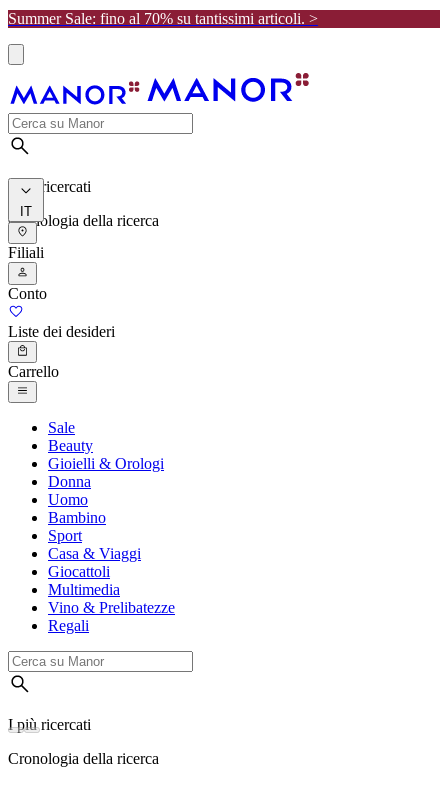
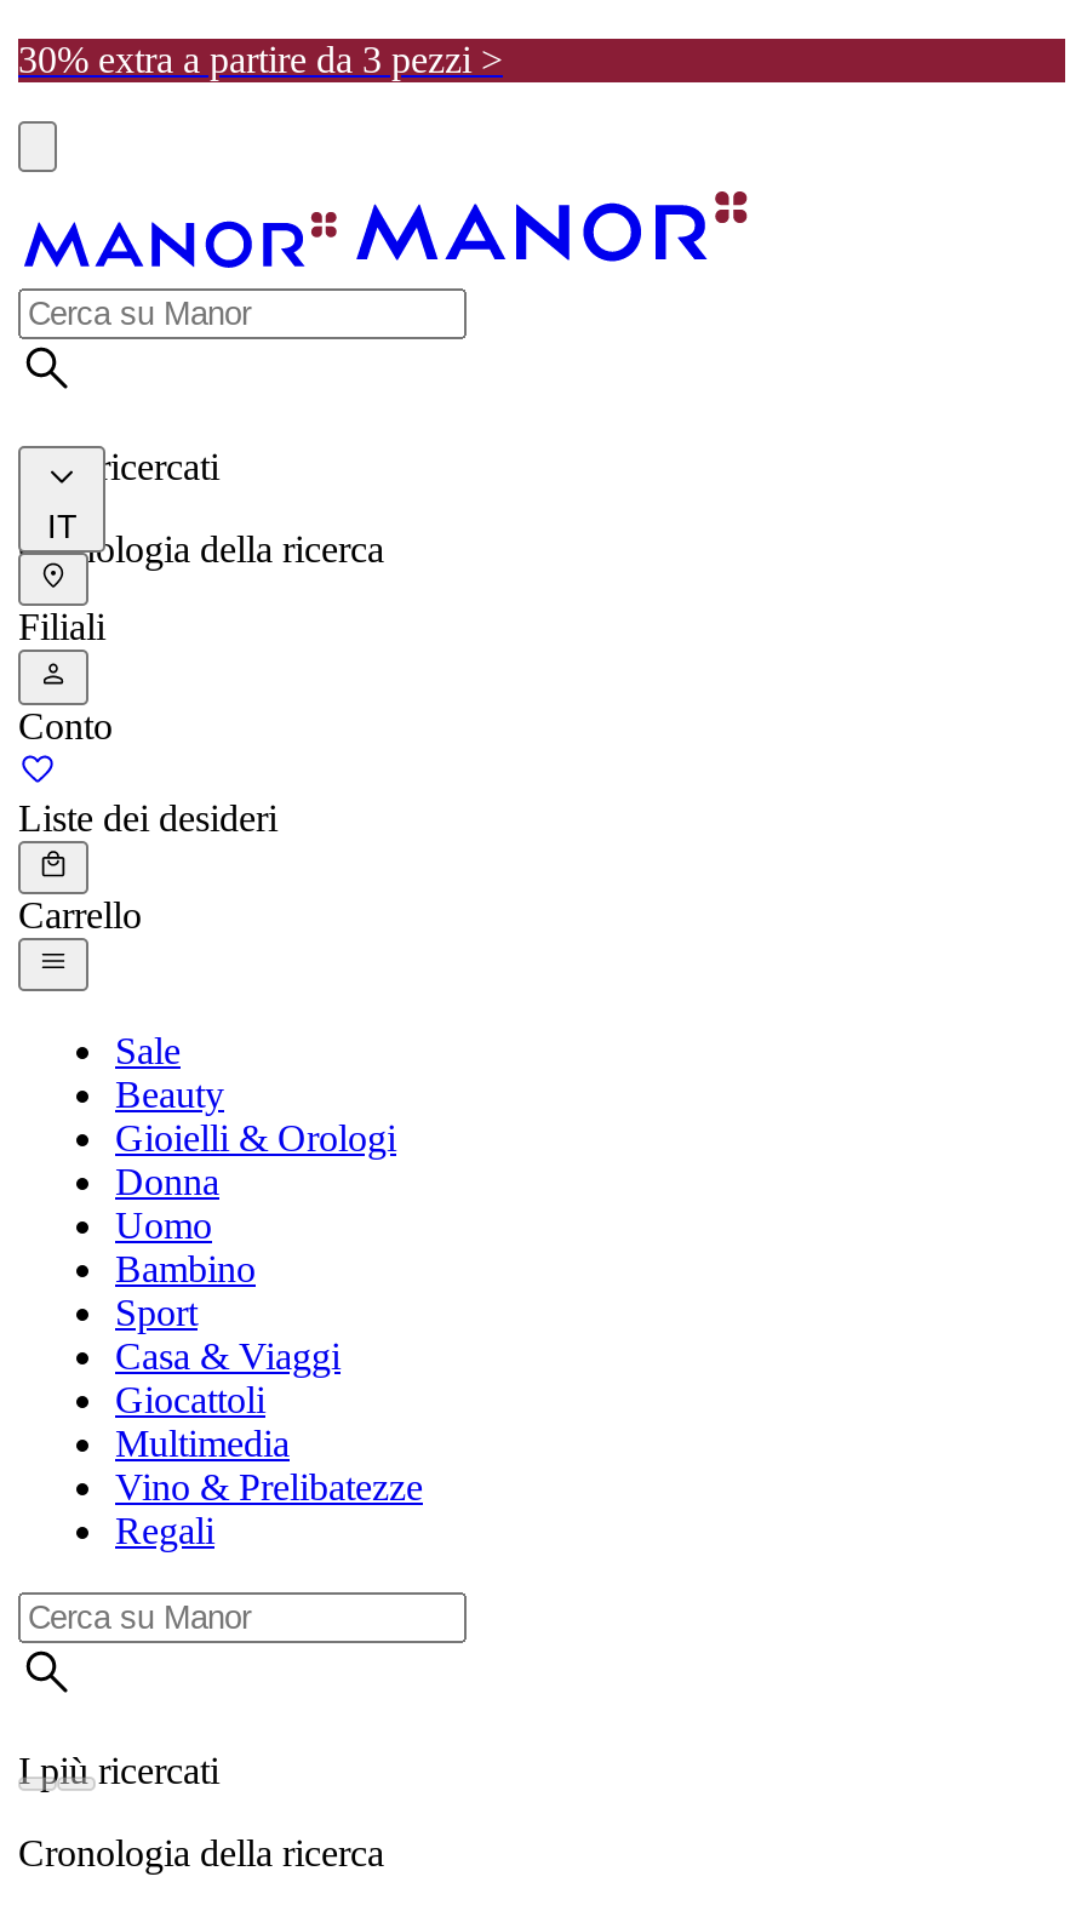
- Summer Sale: fino al 70% su tantissimi articoli. >
+ 30% extra a partire da 3 pezzi >
